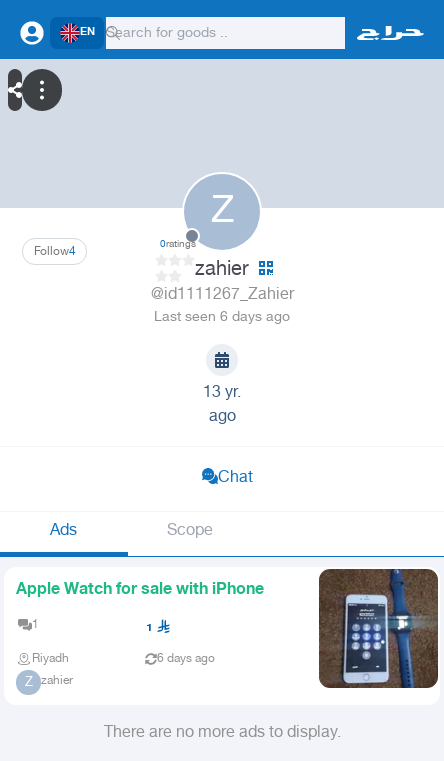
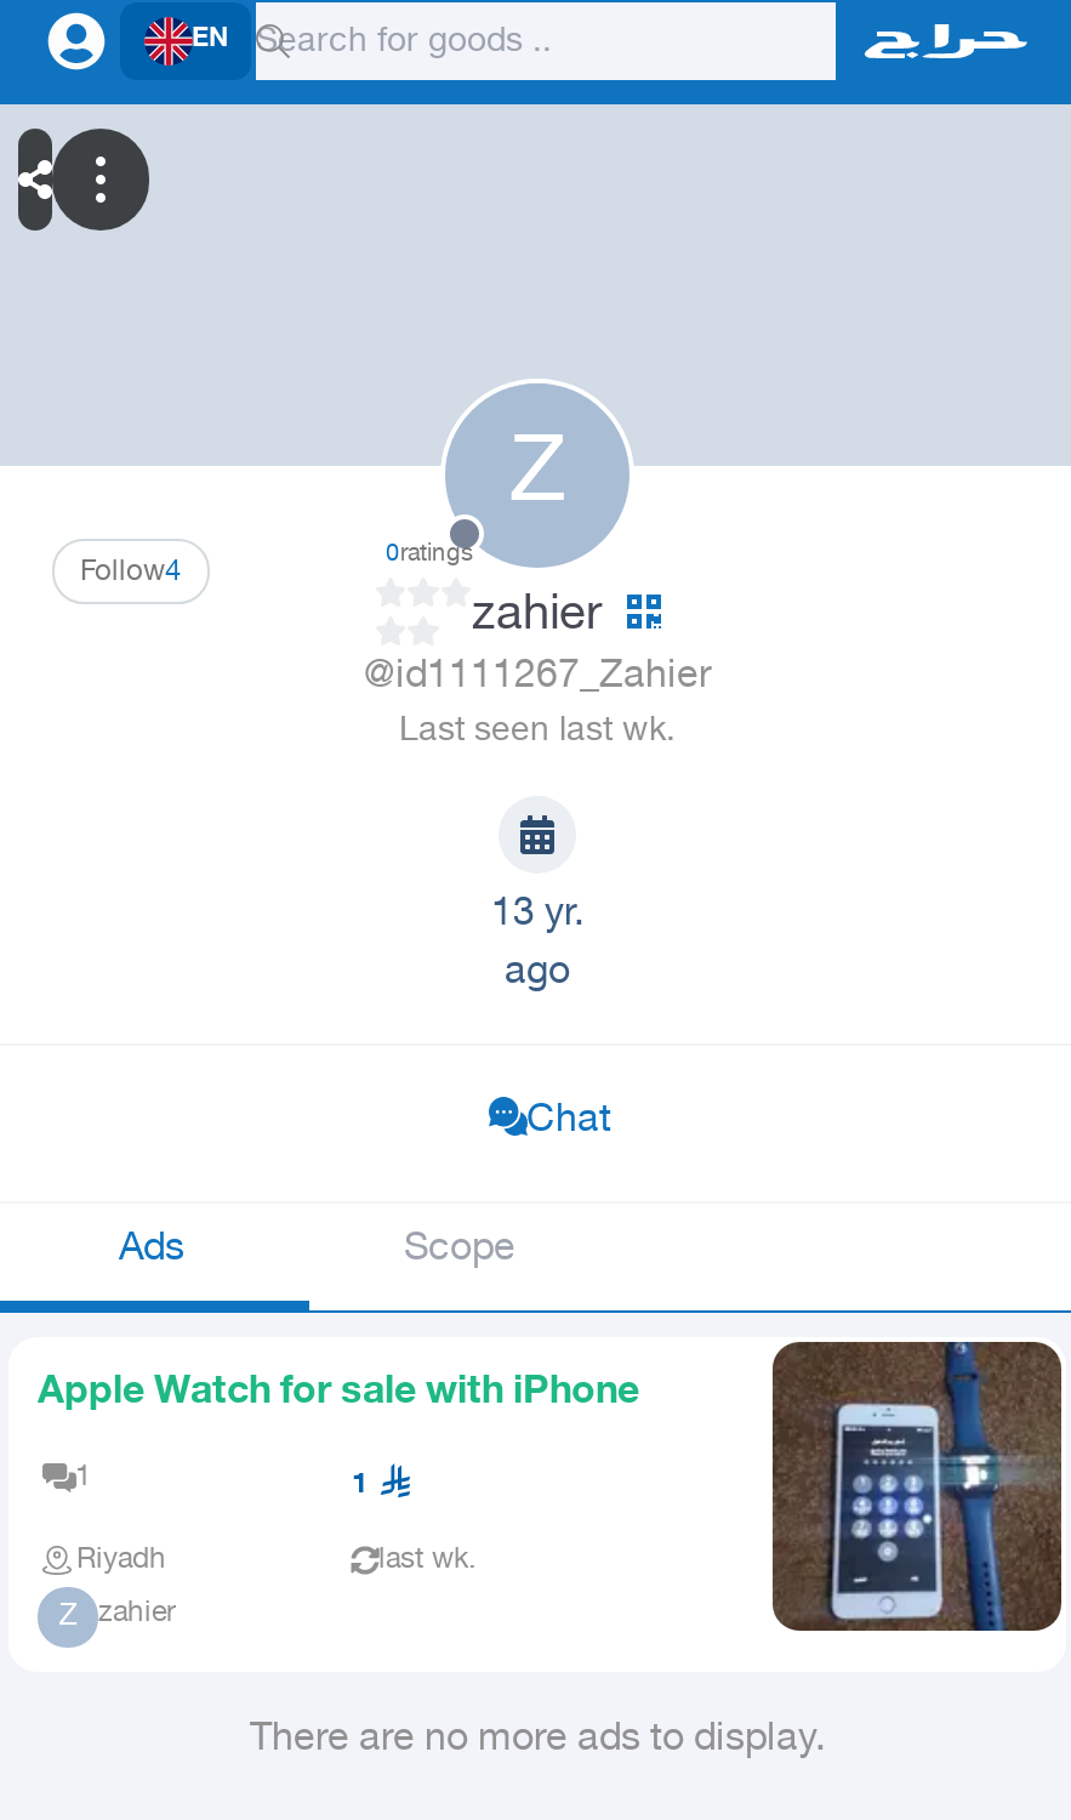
- Last seen 6 days ago
+ Last seen last wk.

- 6 days ago
+ last wk.
